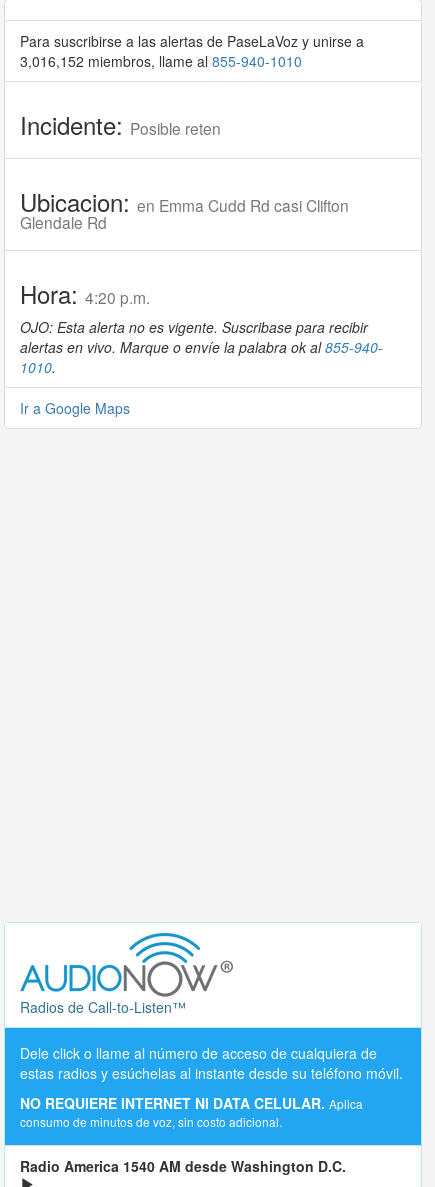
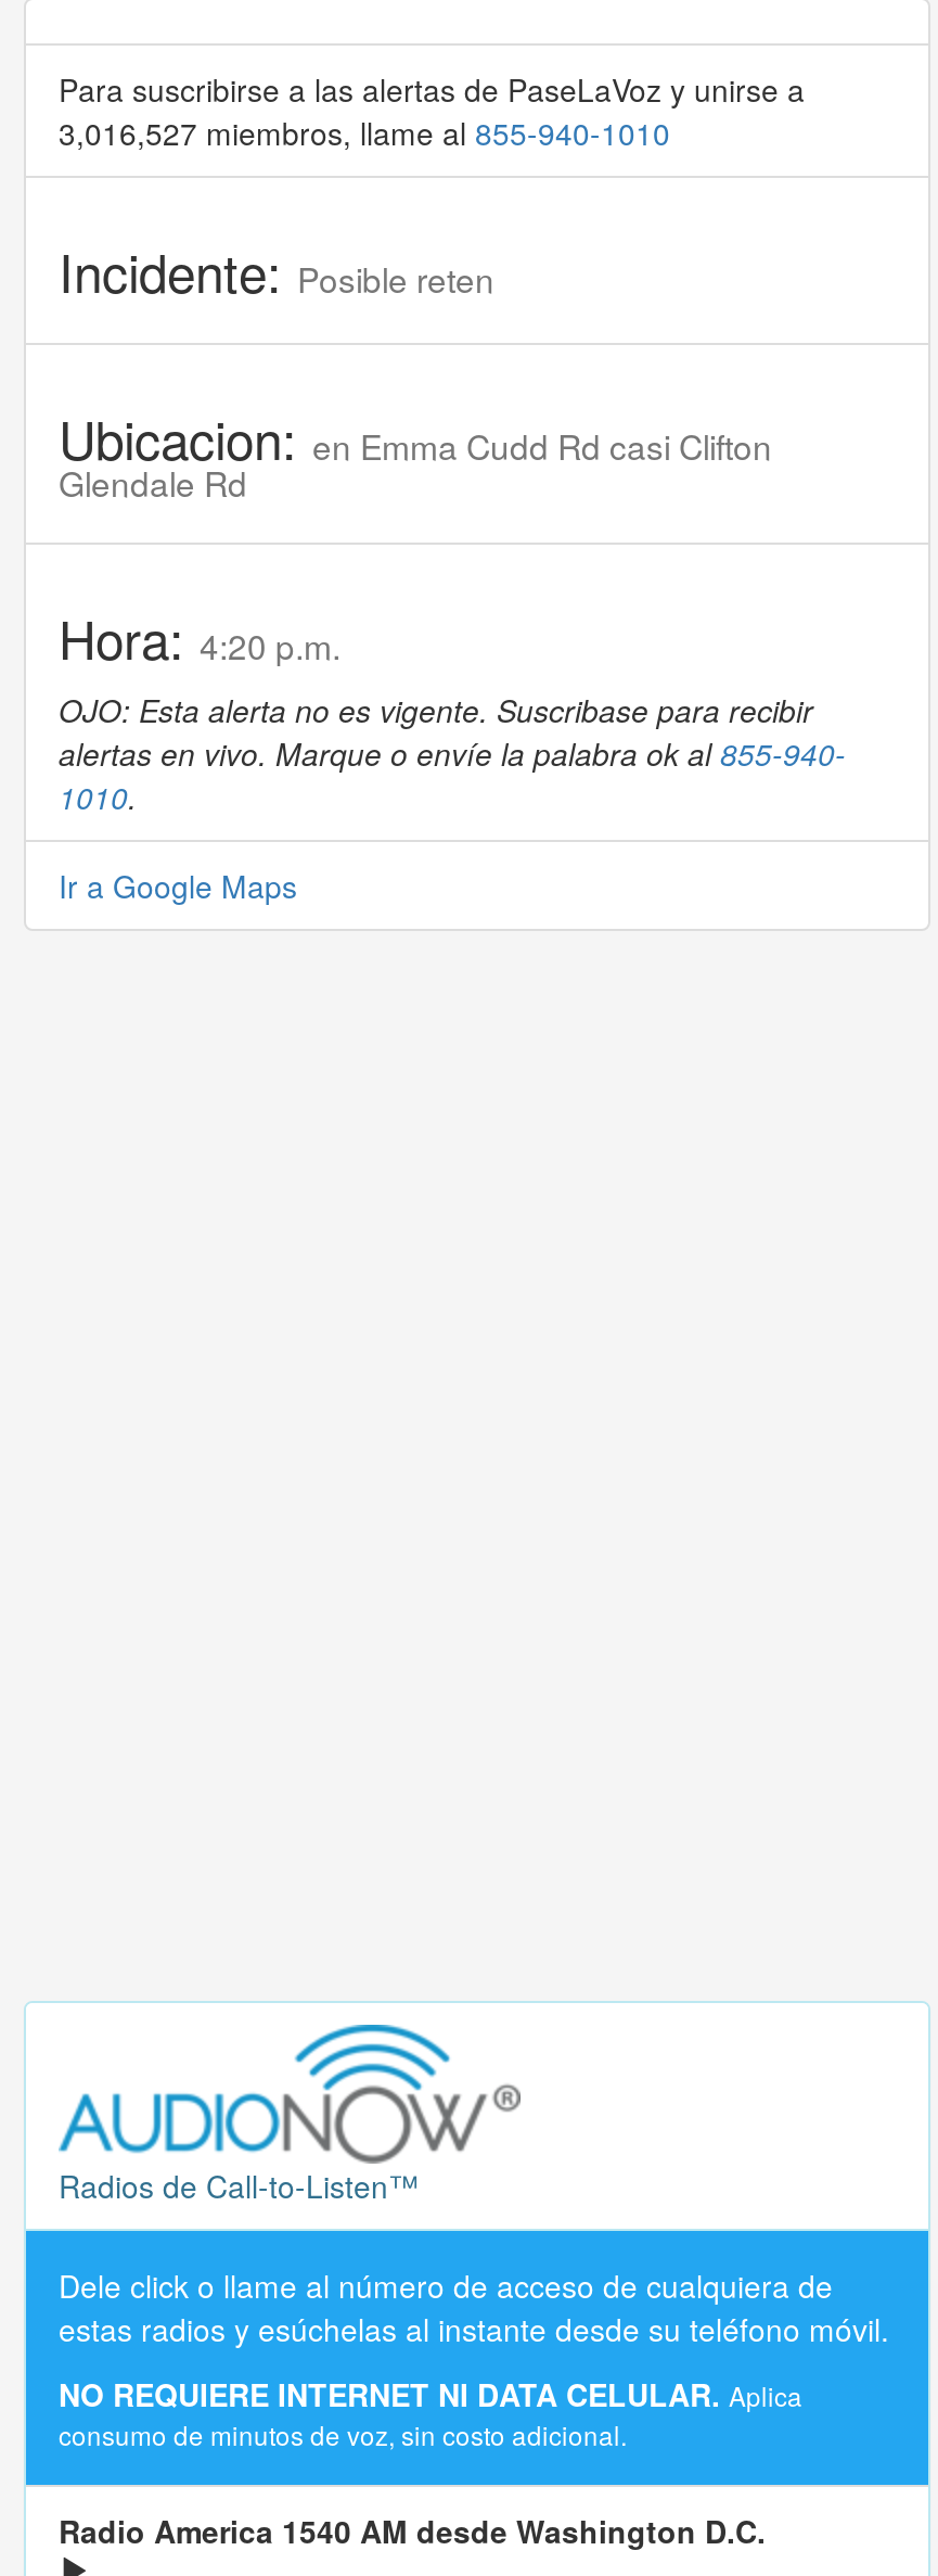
- 3,016,152 miembros, llame al 855-940-1010
+ 3,016,527 miembros, llame al 855-940-1010
